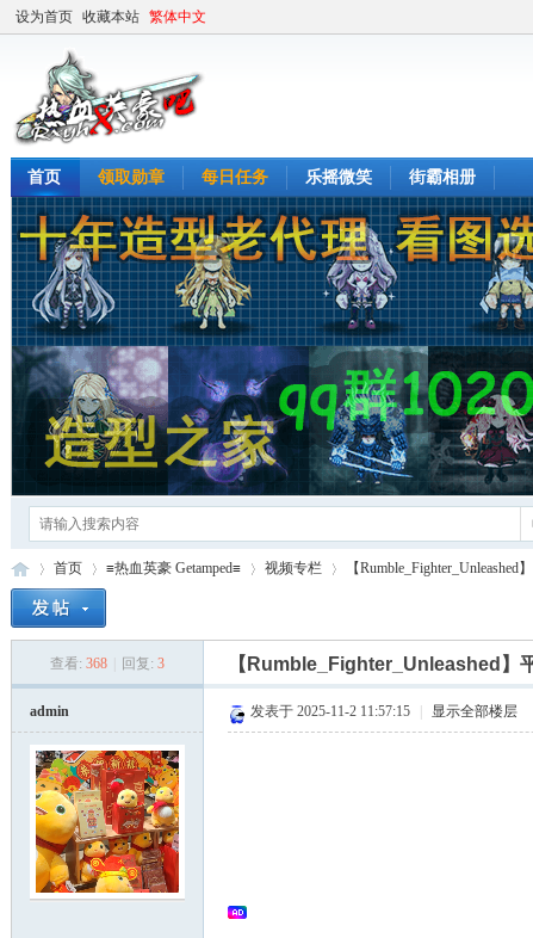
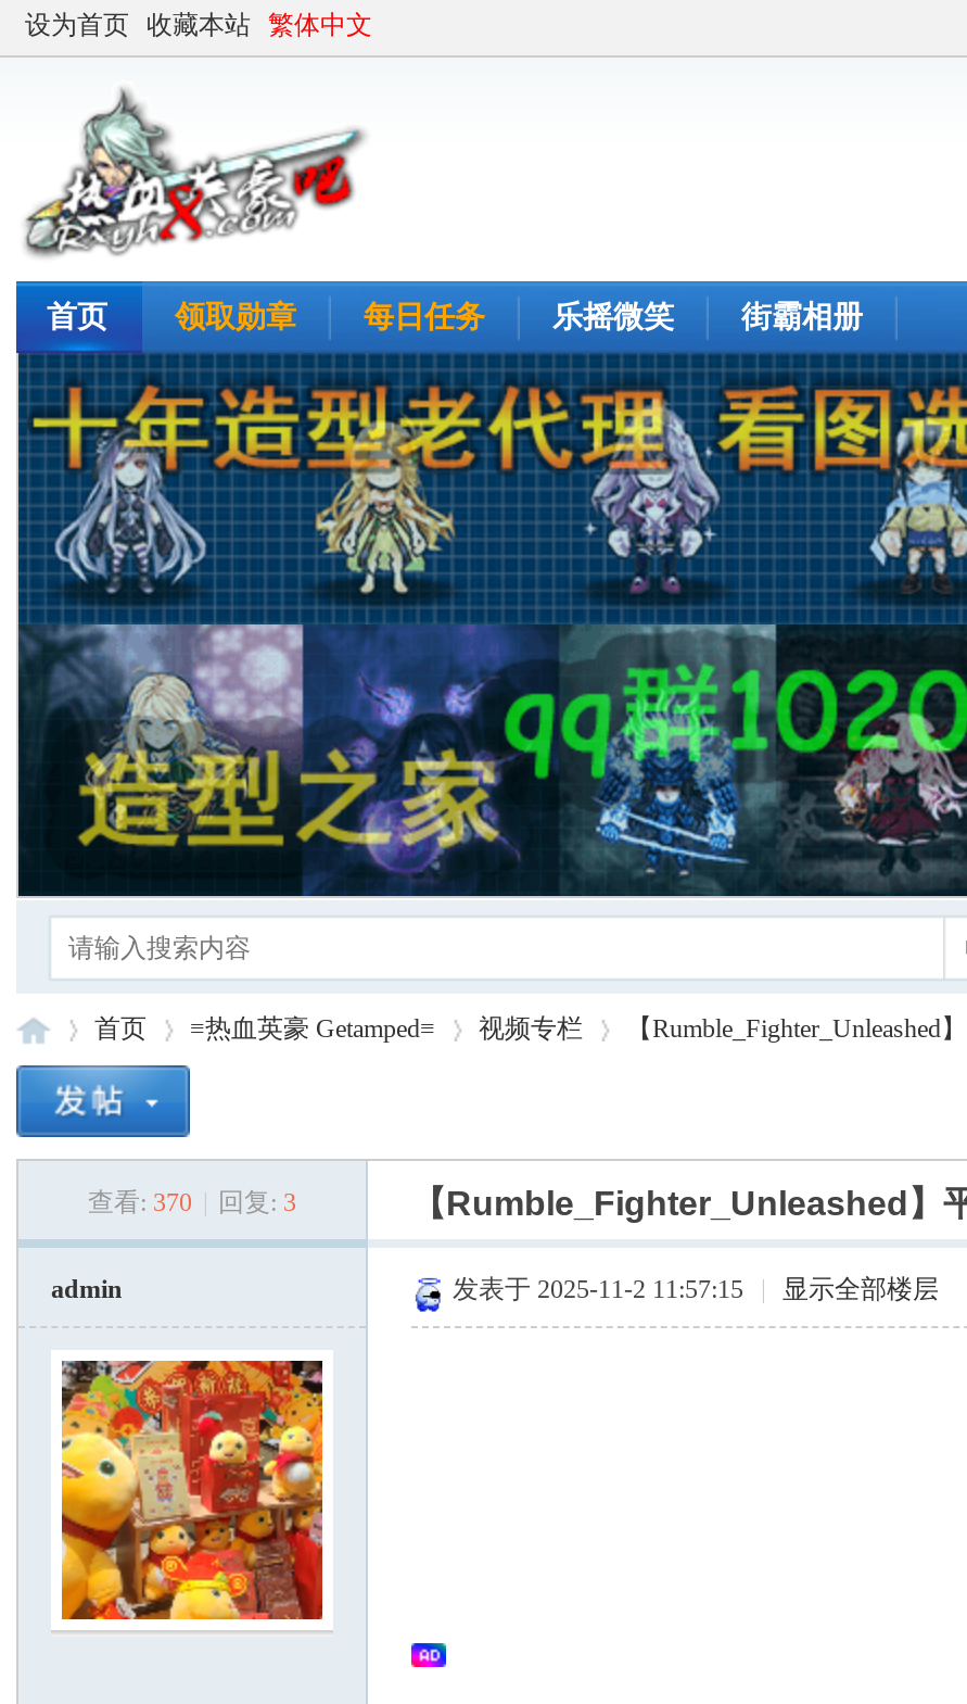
- 查看: 368
+ 查看: 370
